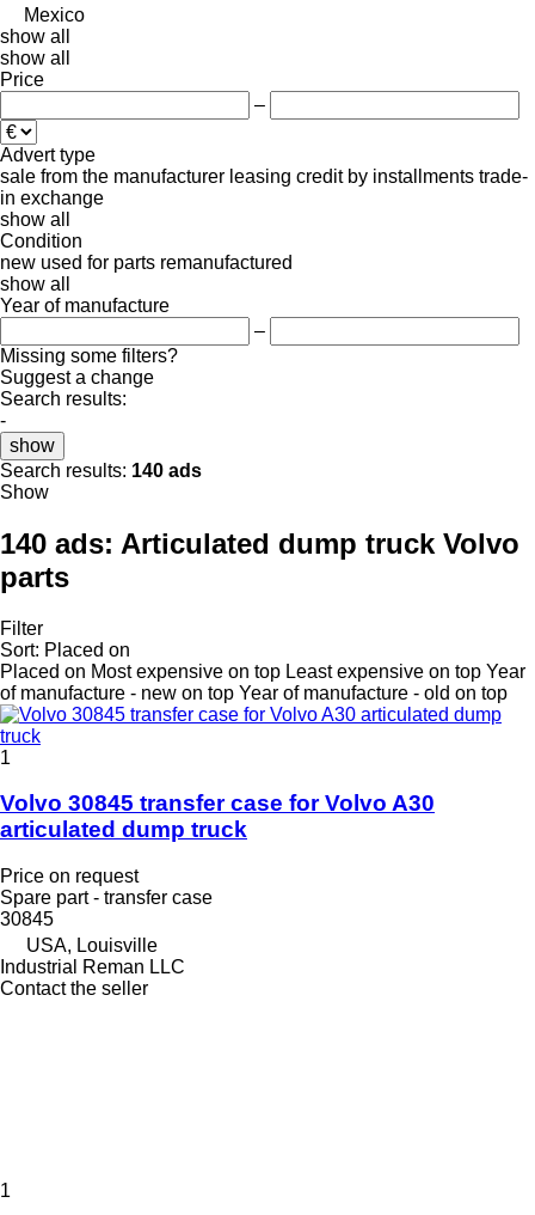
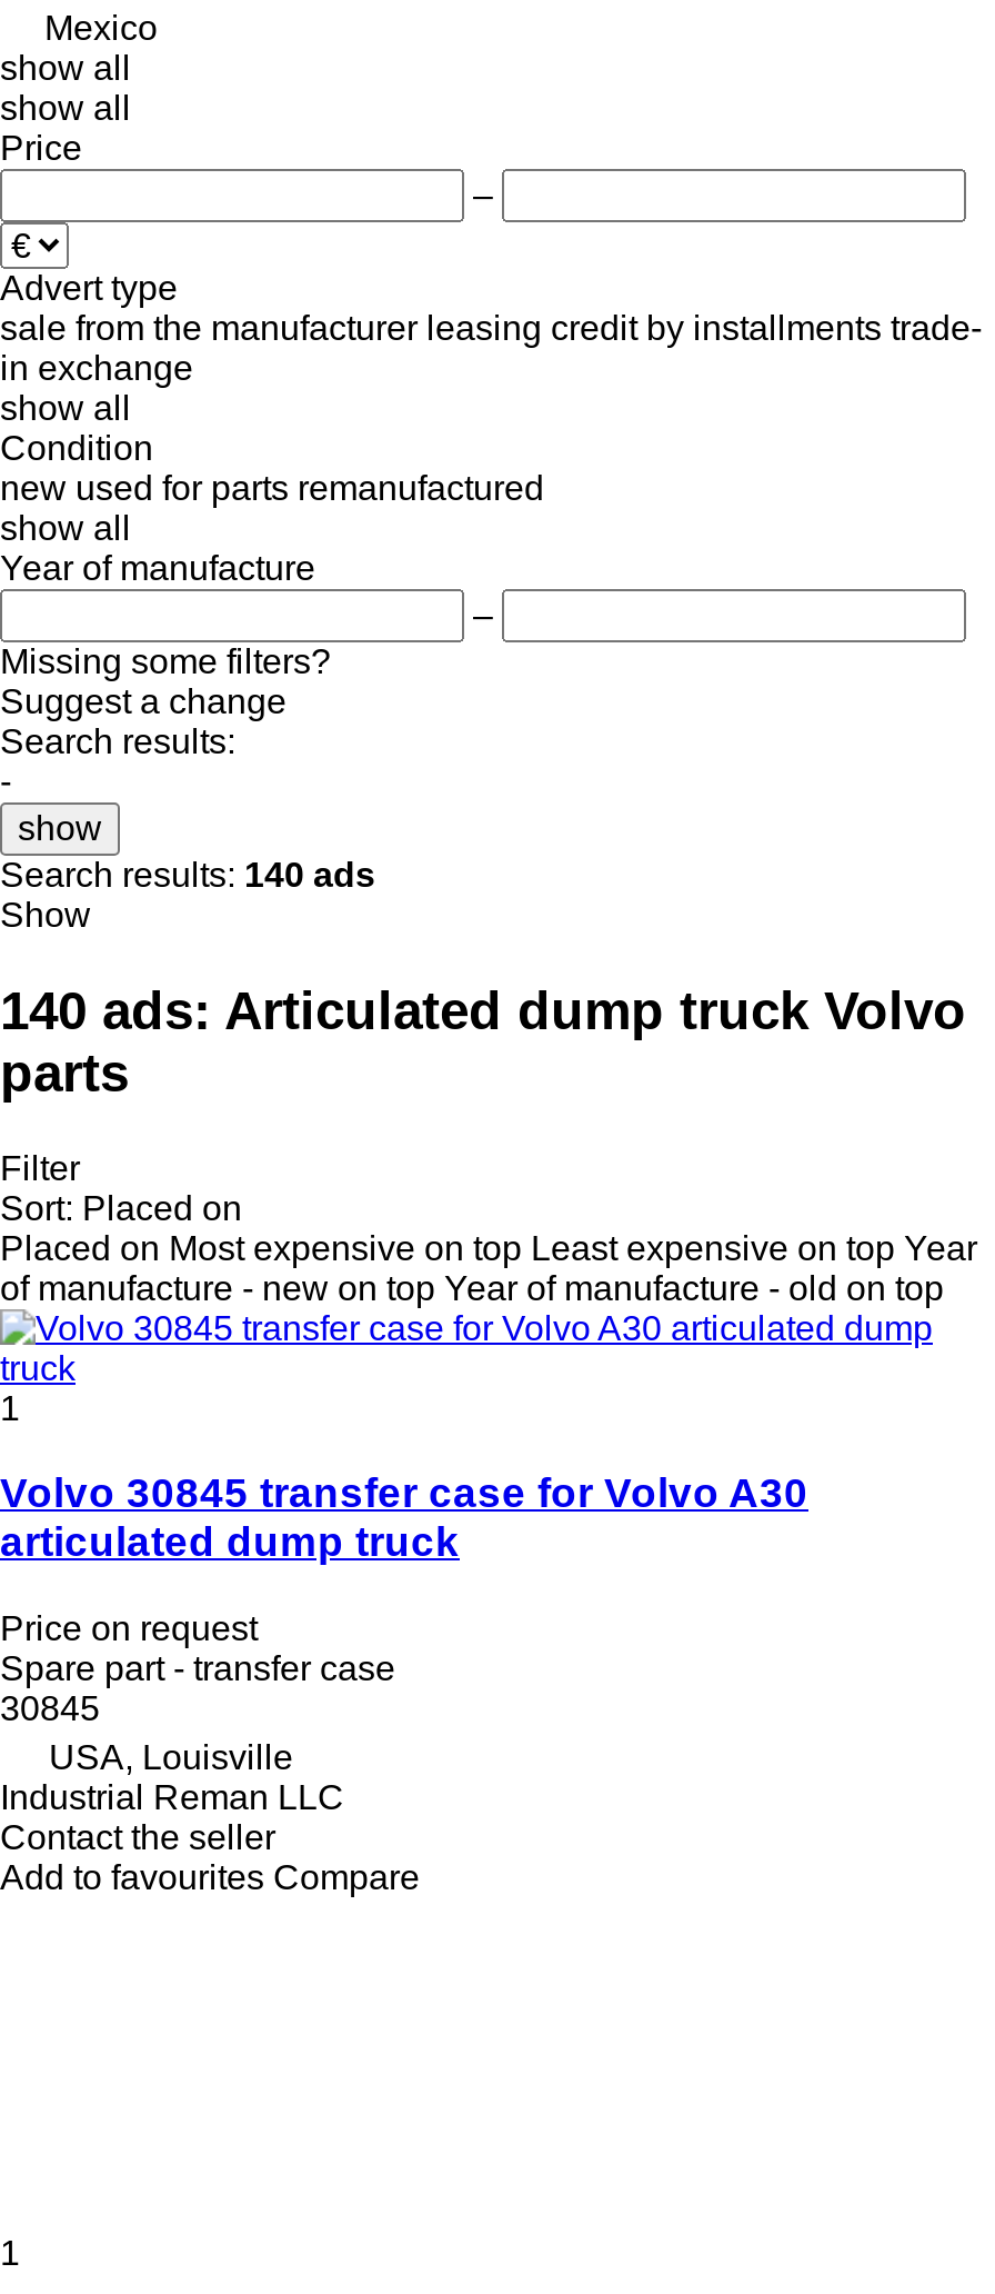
+ Add to favourites Compare
